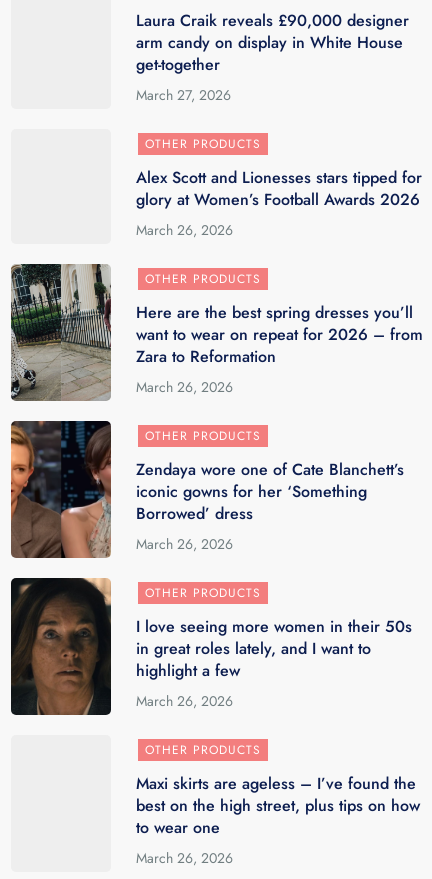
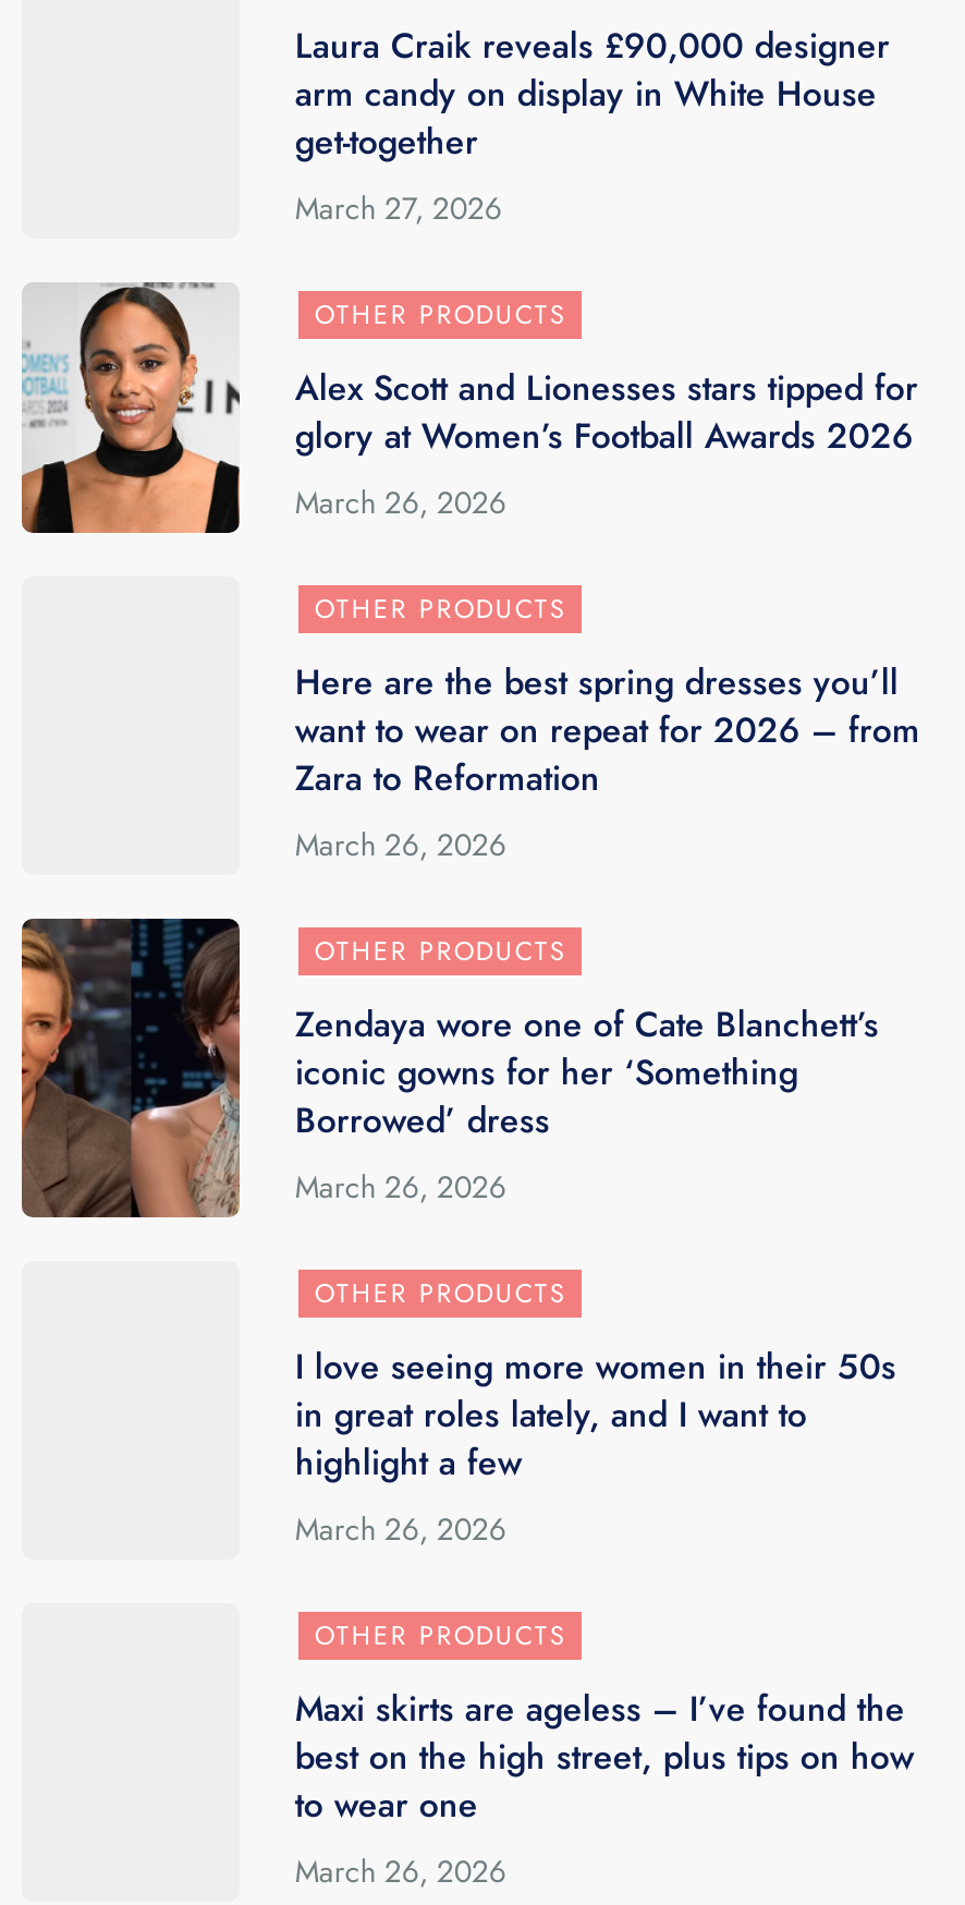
+ [image]

- [image]

- [image]
